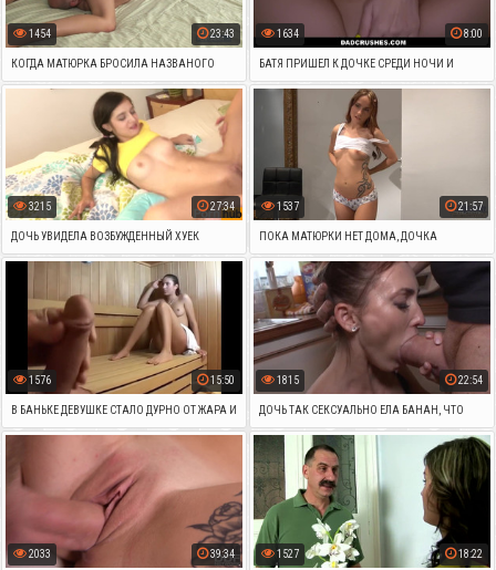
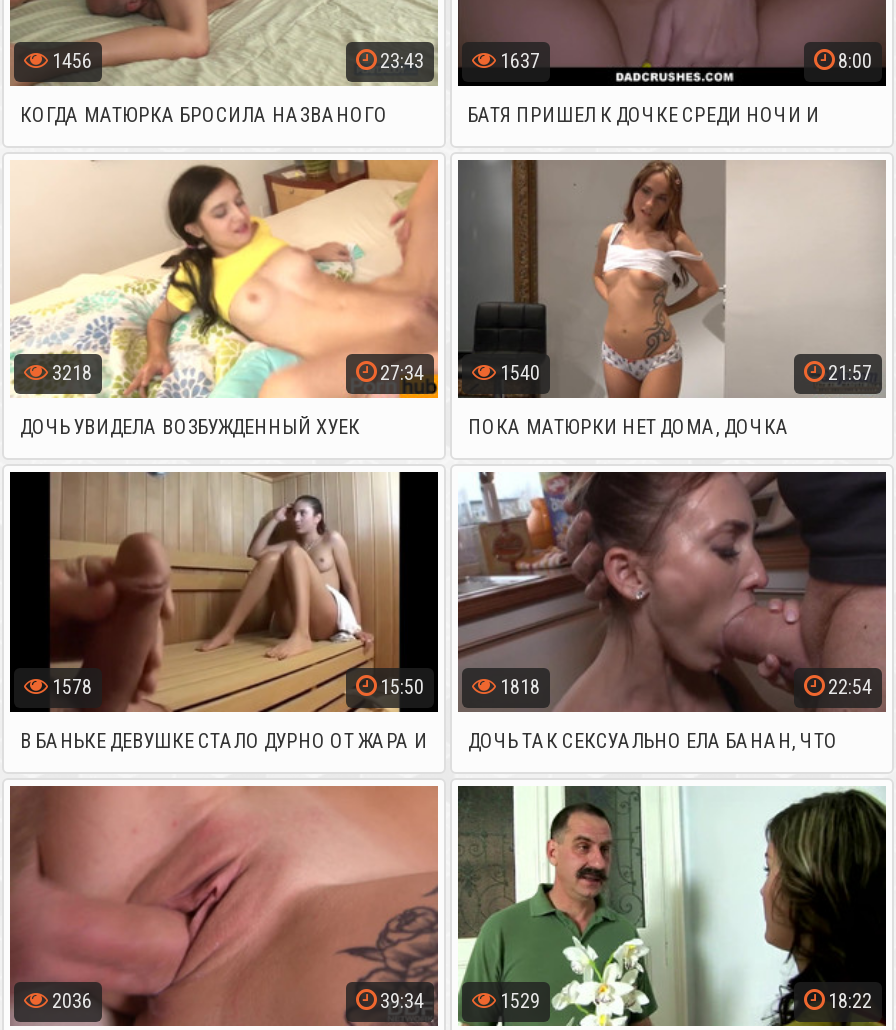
- 1454
+ 1456

- 1634
+ 1637

- 3215
+ 3218

- 1537
+ 1540

- 1576
+ 1578

- 1815
+ 1818

- 2033
+ 2036

- 1527
+ 1529
